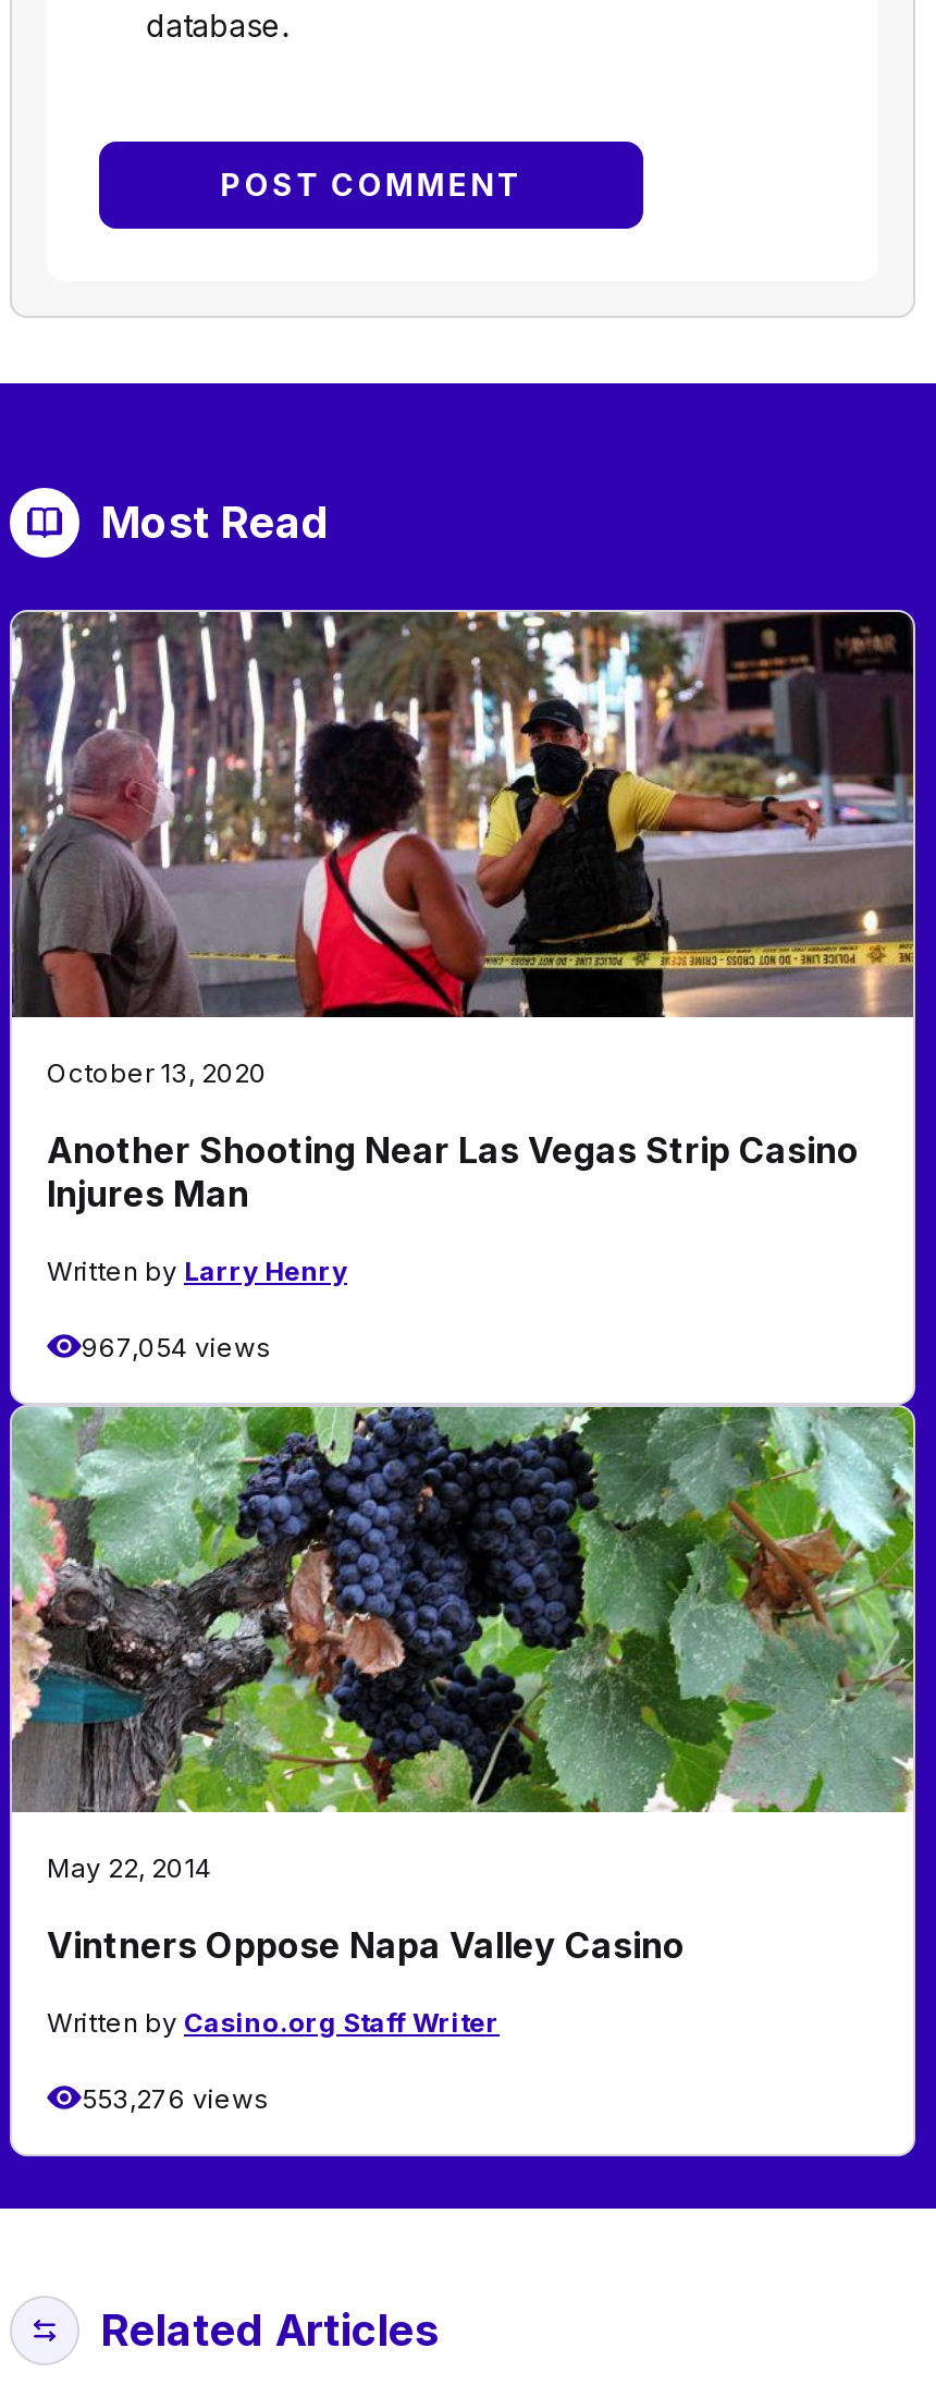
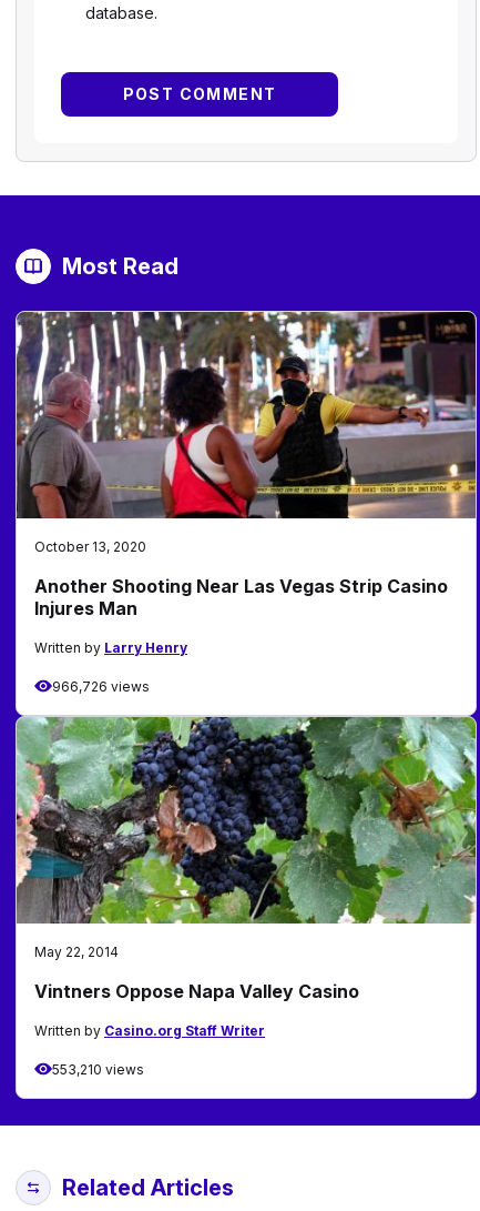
- 967,054 views
+ 966,726 views

- 553,276 views
+ 553,210 views
